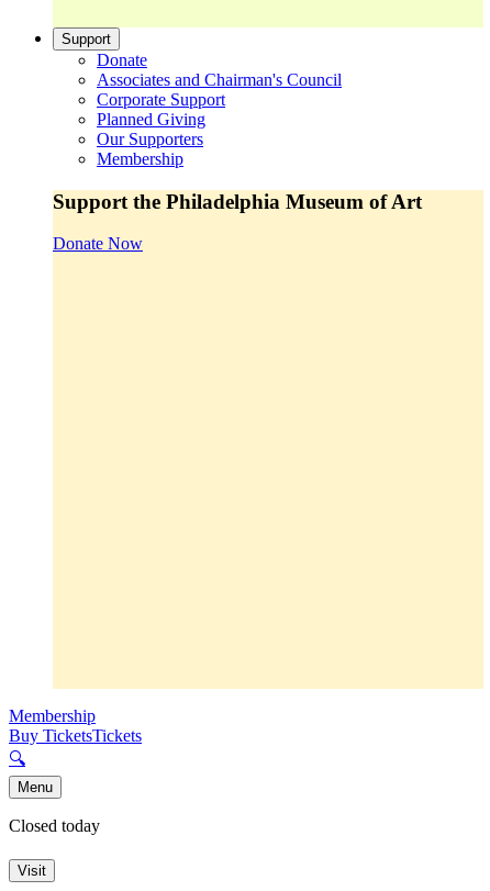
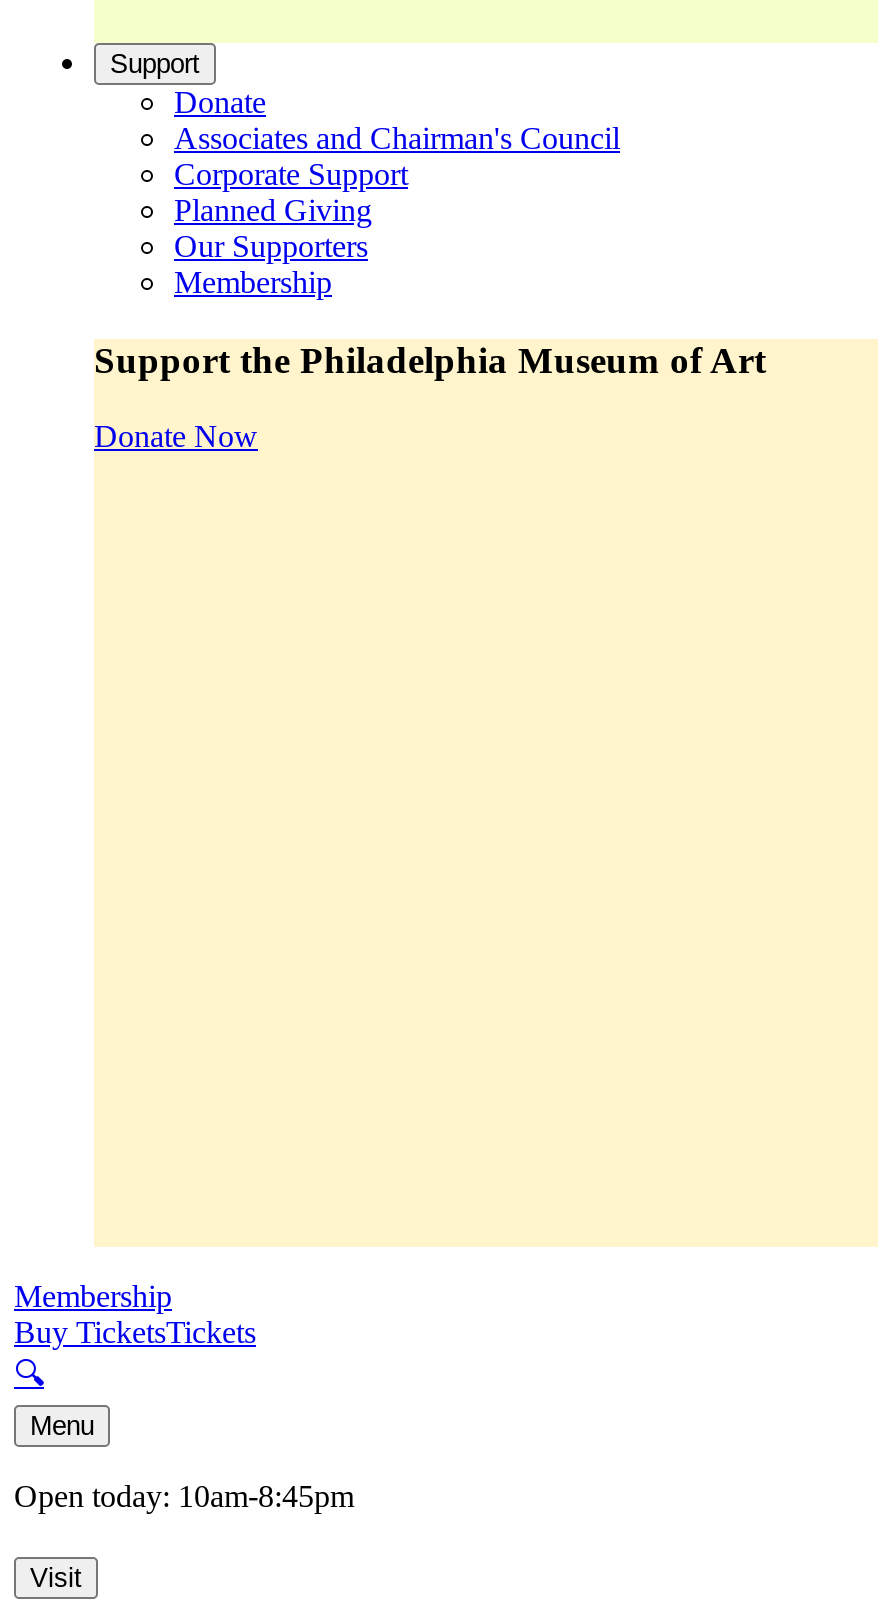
- Closed today
+ Open today: 10am-8:45pm
